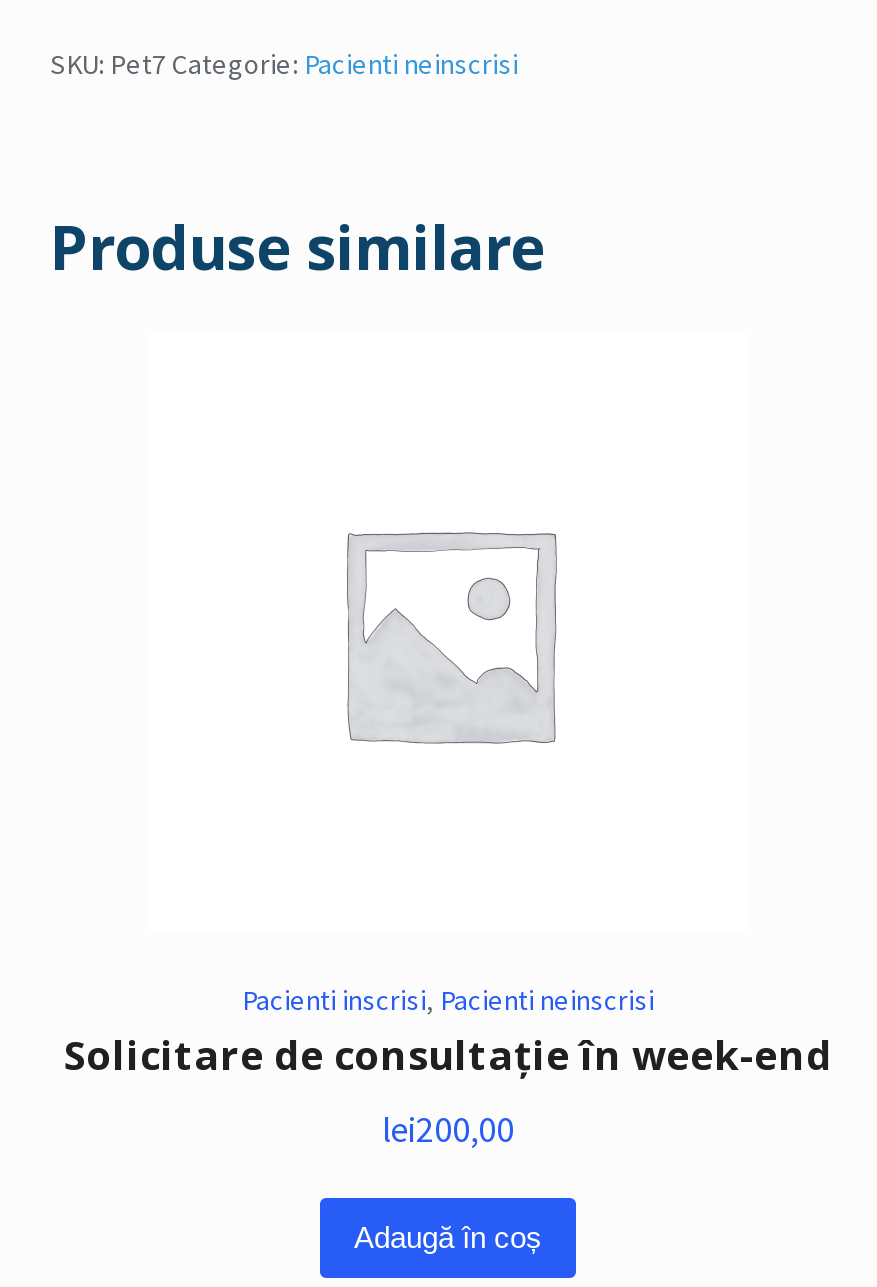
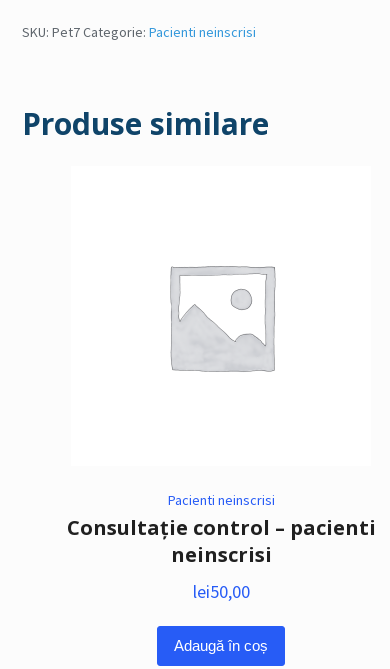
- Pacienti inscrisi, Pacienti neinscrisi
- Solicitare de consultație în week-end
- lei200,00
+ Pacienti neinscrisi
+ Consultație control – pacienti
+ neinscrisi
+ lei50,00
